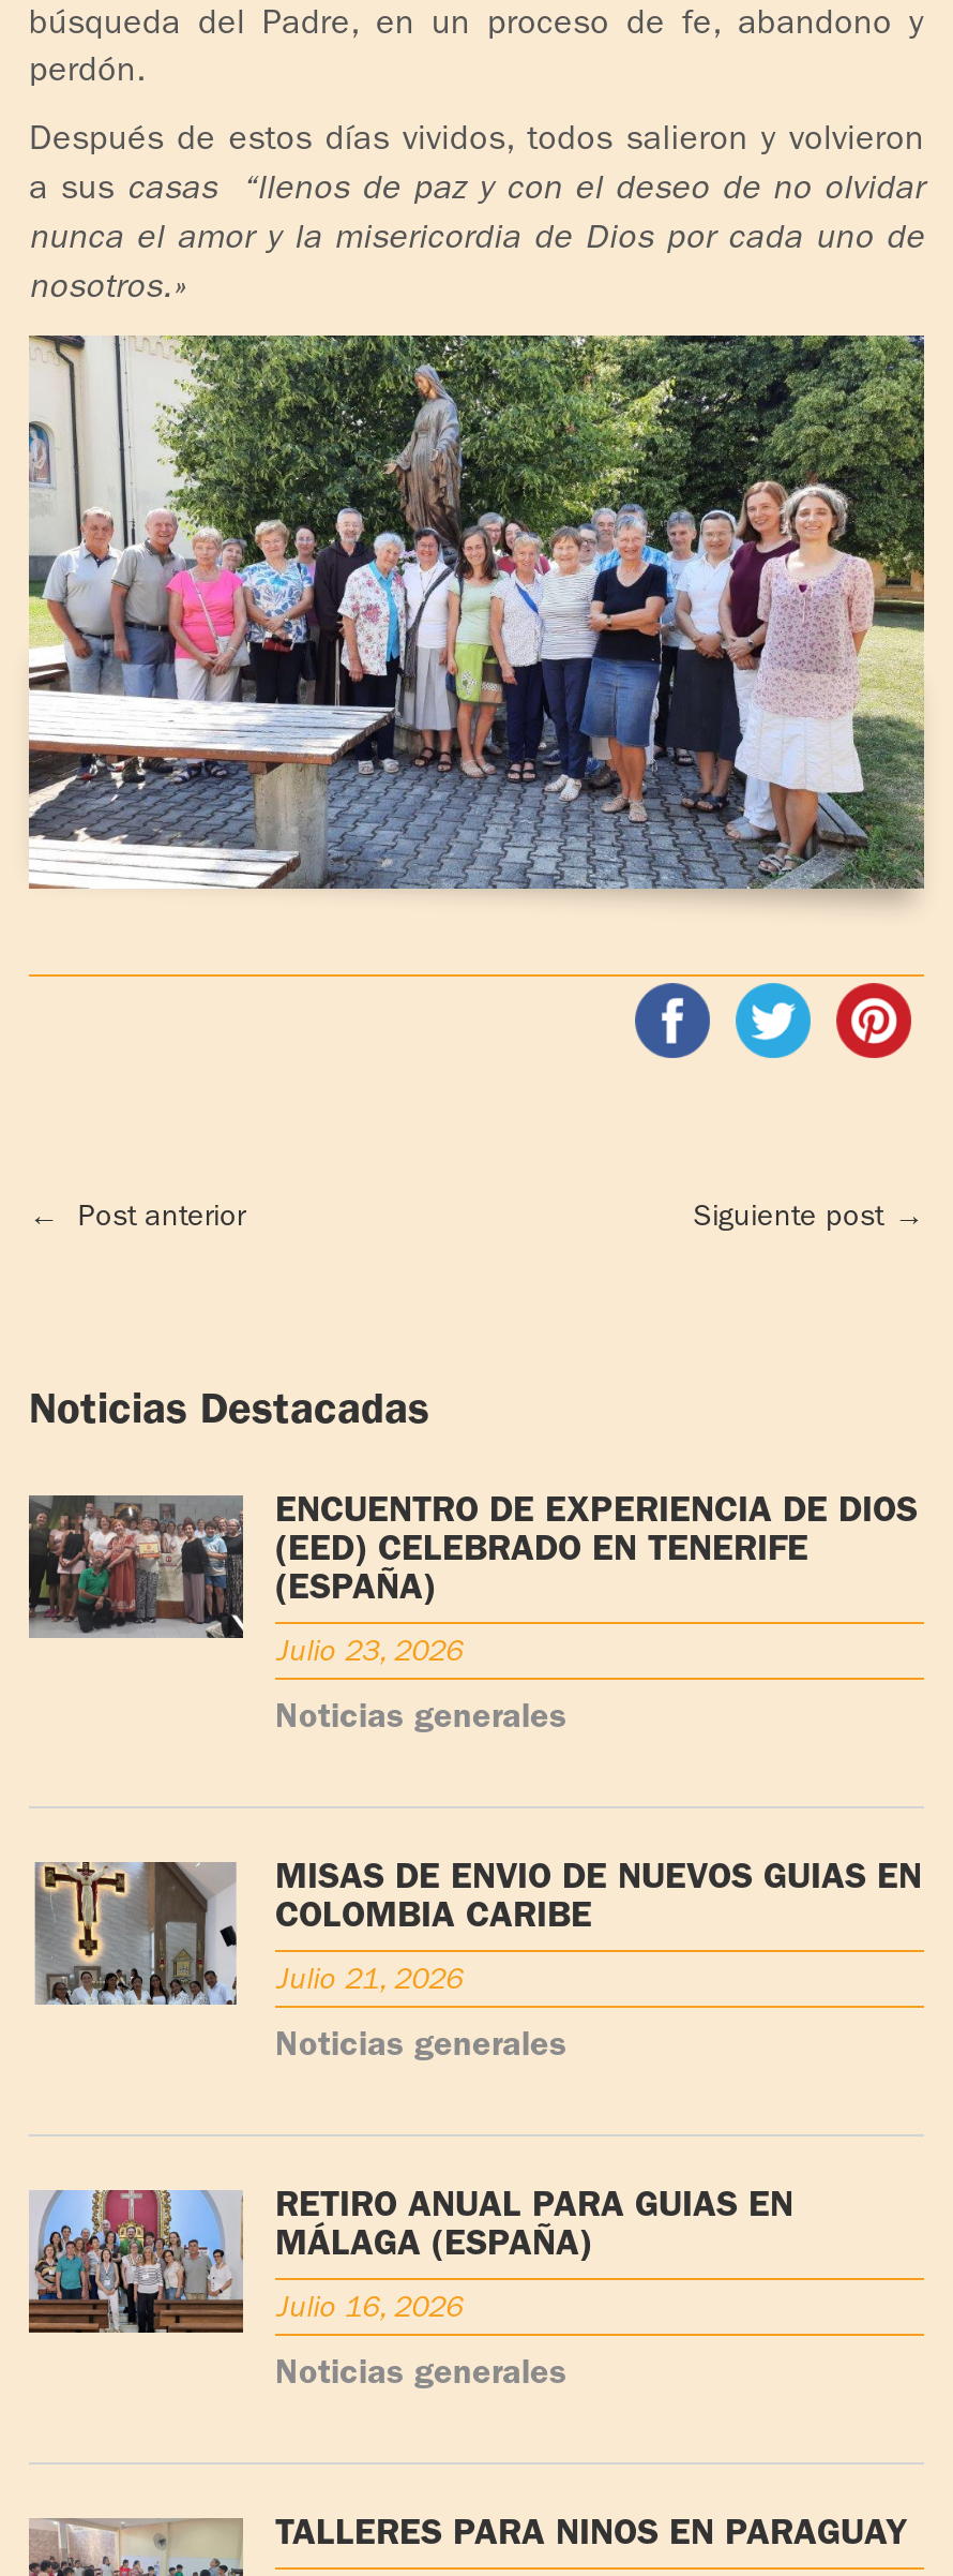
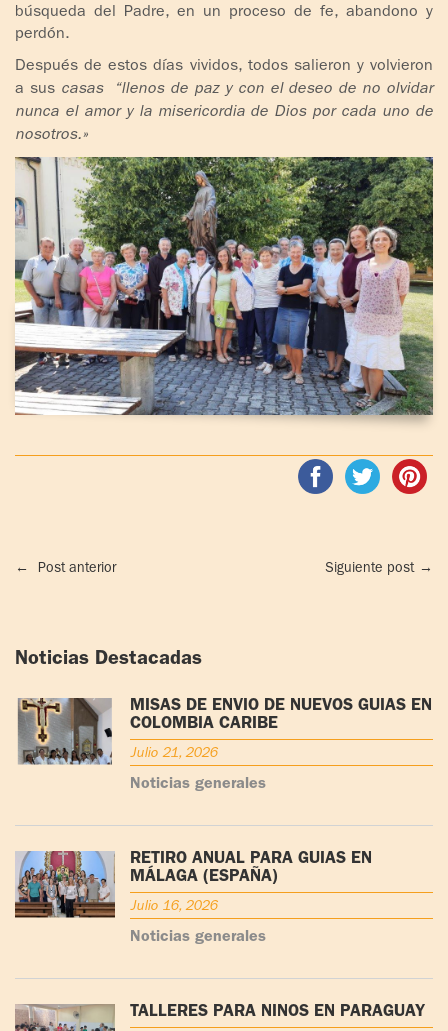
- [image]
- ENCUENTRO DE EXPERIENCIA DE DIOS
- (EED) CELEBRADO EN TENERIFE
- (ESPAÑA)
- Julio 23, 2026
- Noticias generales
